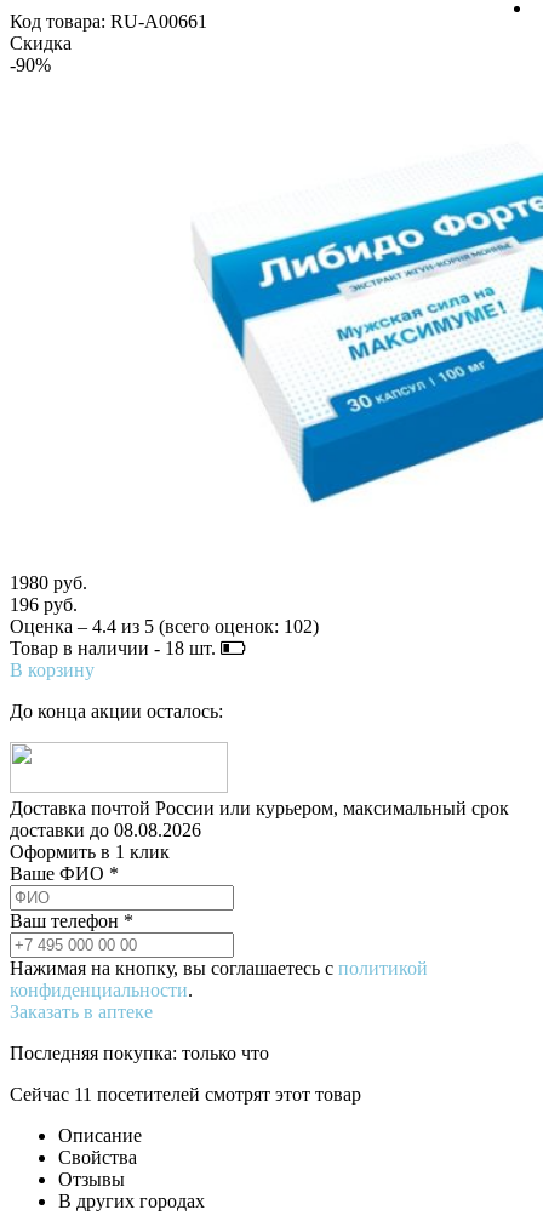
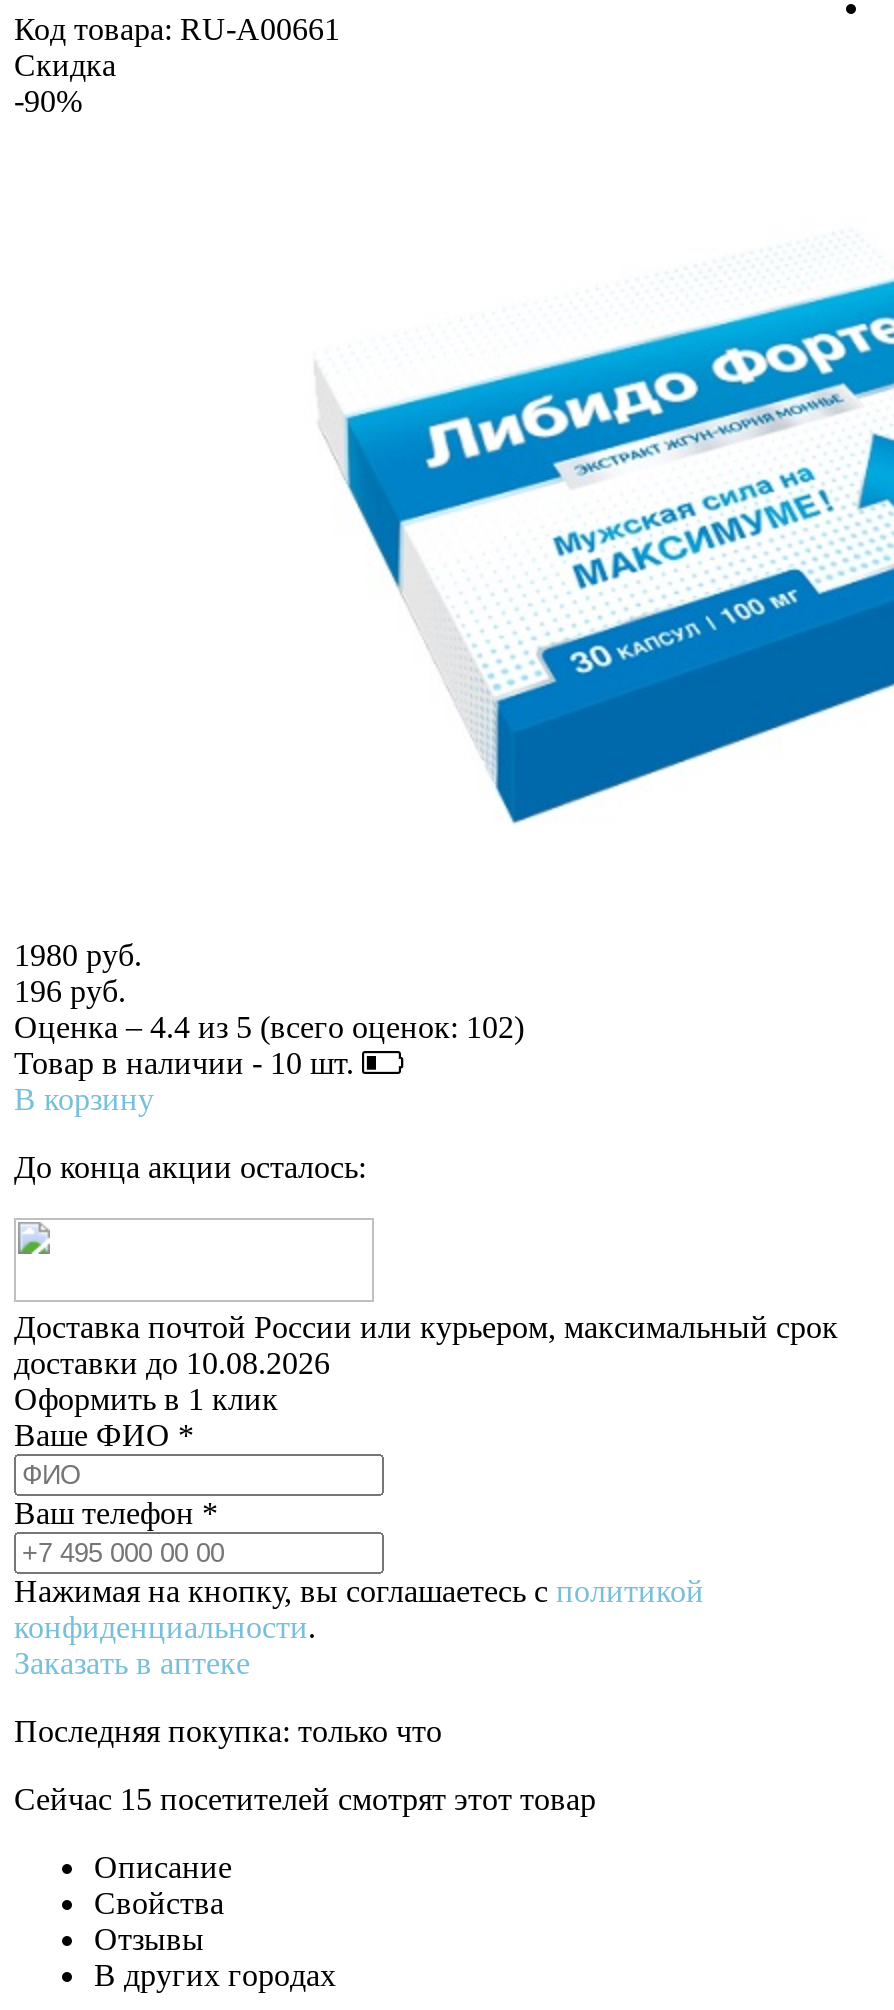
- Товар в наличии - 18 шт.
+ Товар в наличии - 10 шт.

- доставки до 08.08.2026
+ доставки до 10.08.2026

- Сейчас 11 посетителей смотрят этот товар
+ Сейчас 15 посетителей смотрят этот товар
